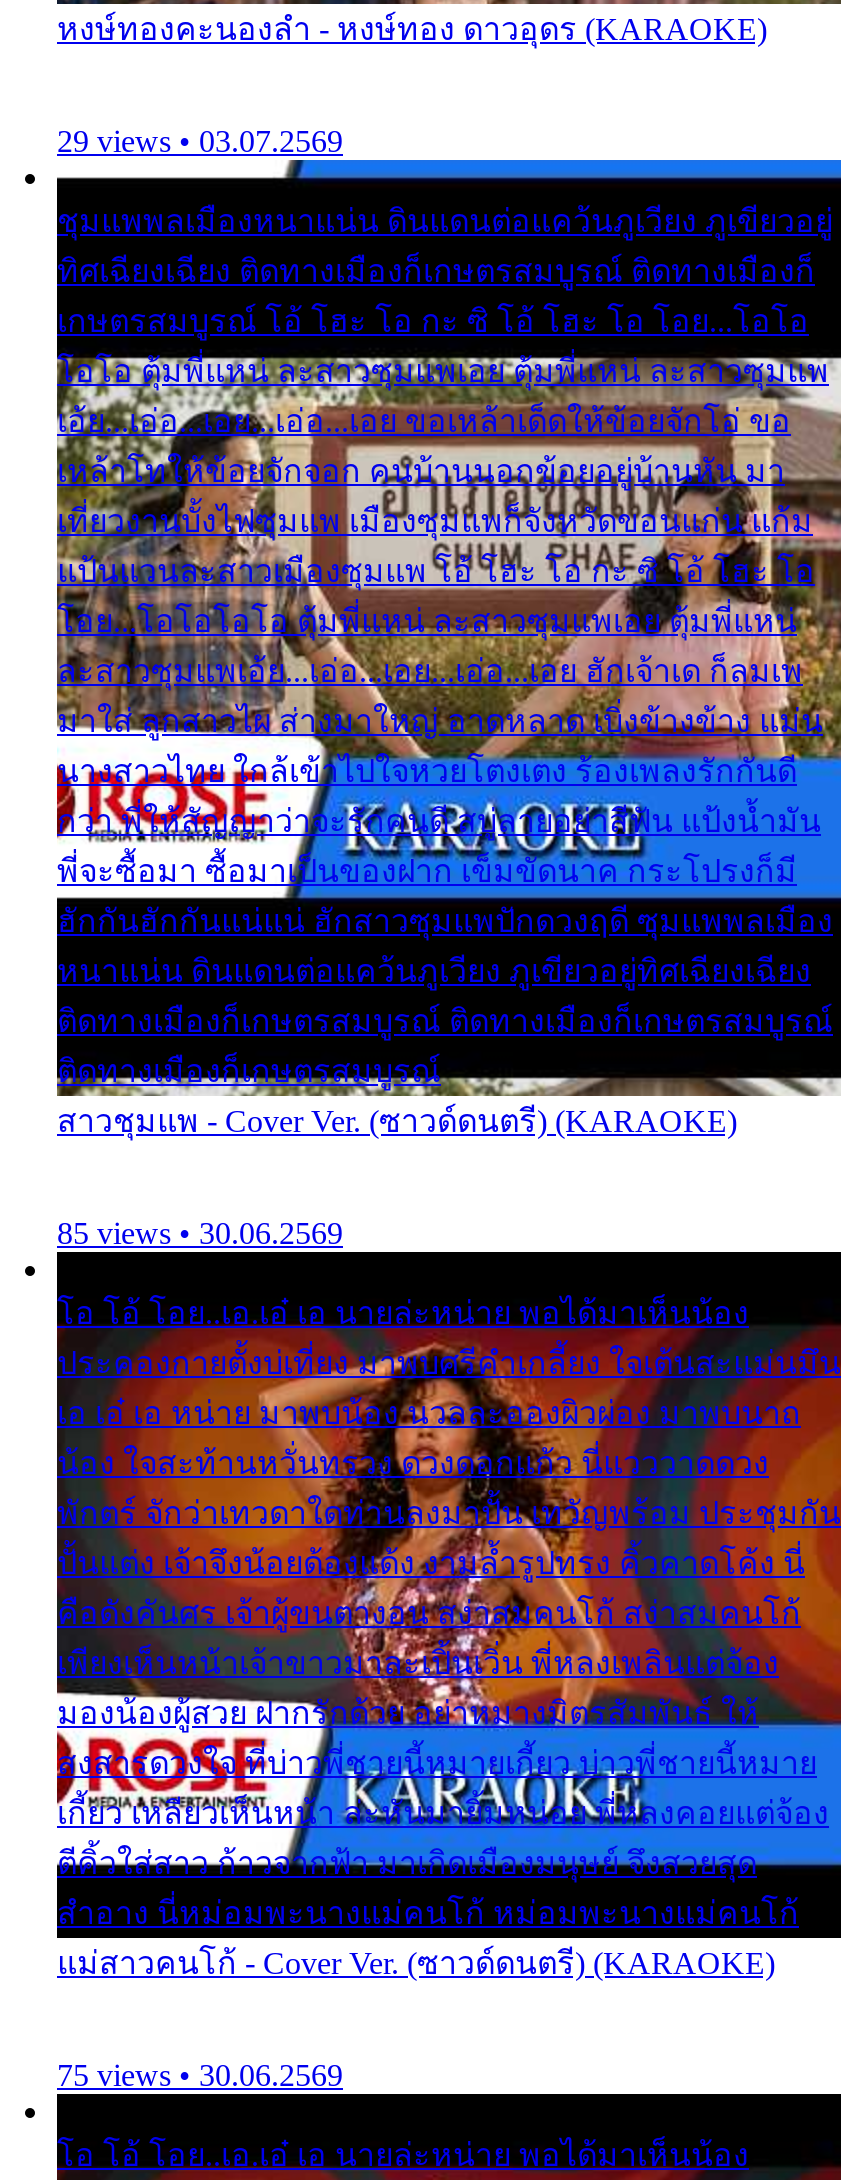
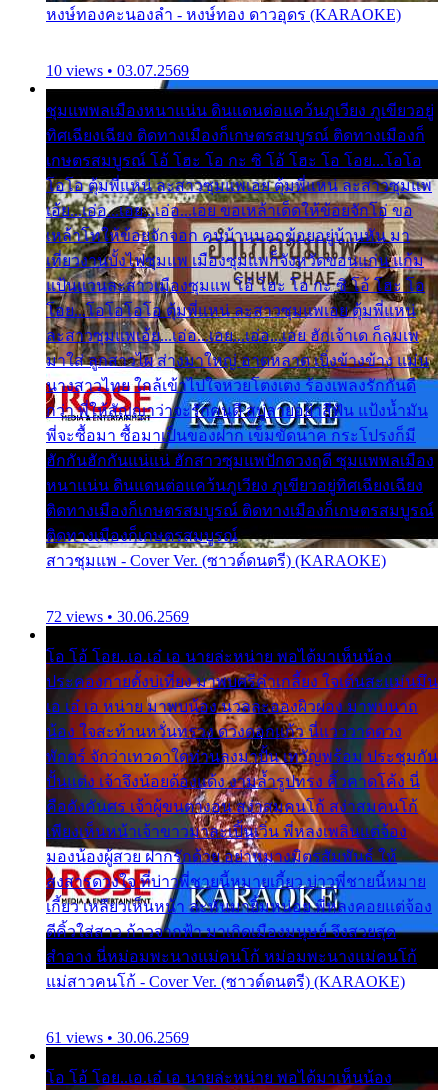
- 29 views • 03.07.2569
+ 10 views • 03.07.2569

- 85 views • 30.06.2569
+ 72 views • 30.06.2569

- 75 views • 30.06.2569
+ 61 views • 30.06.2569
